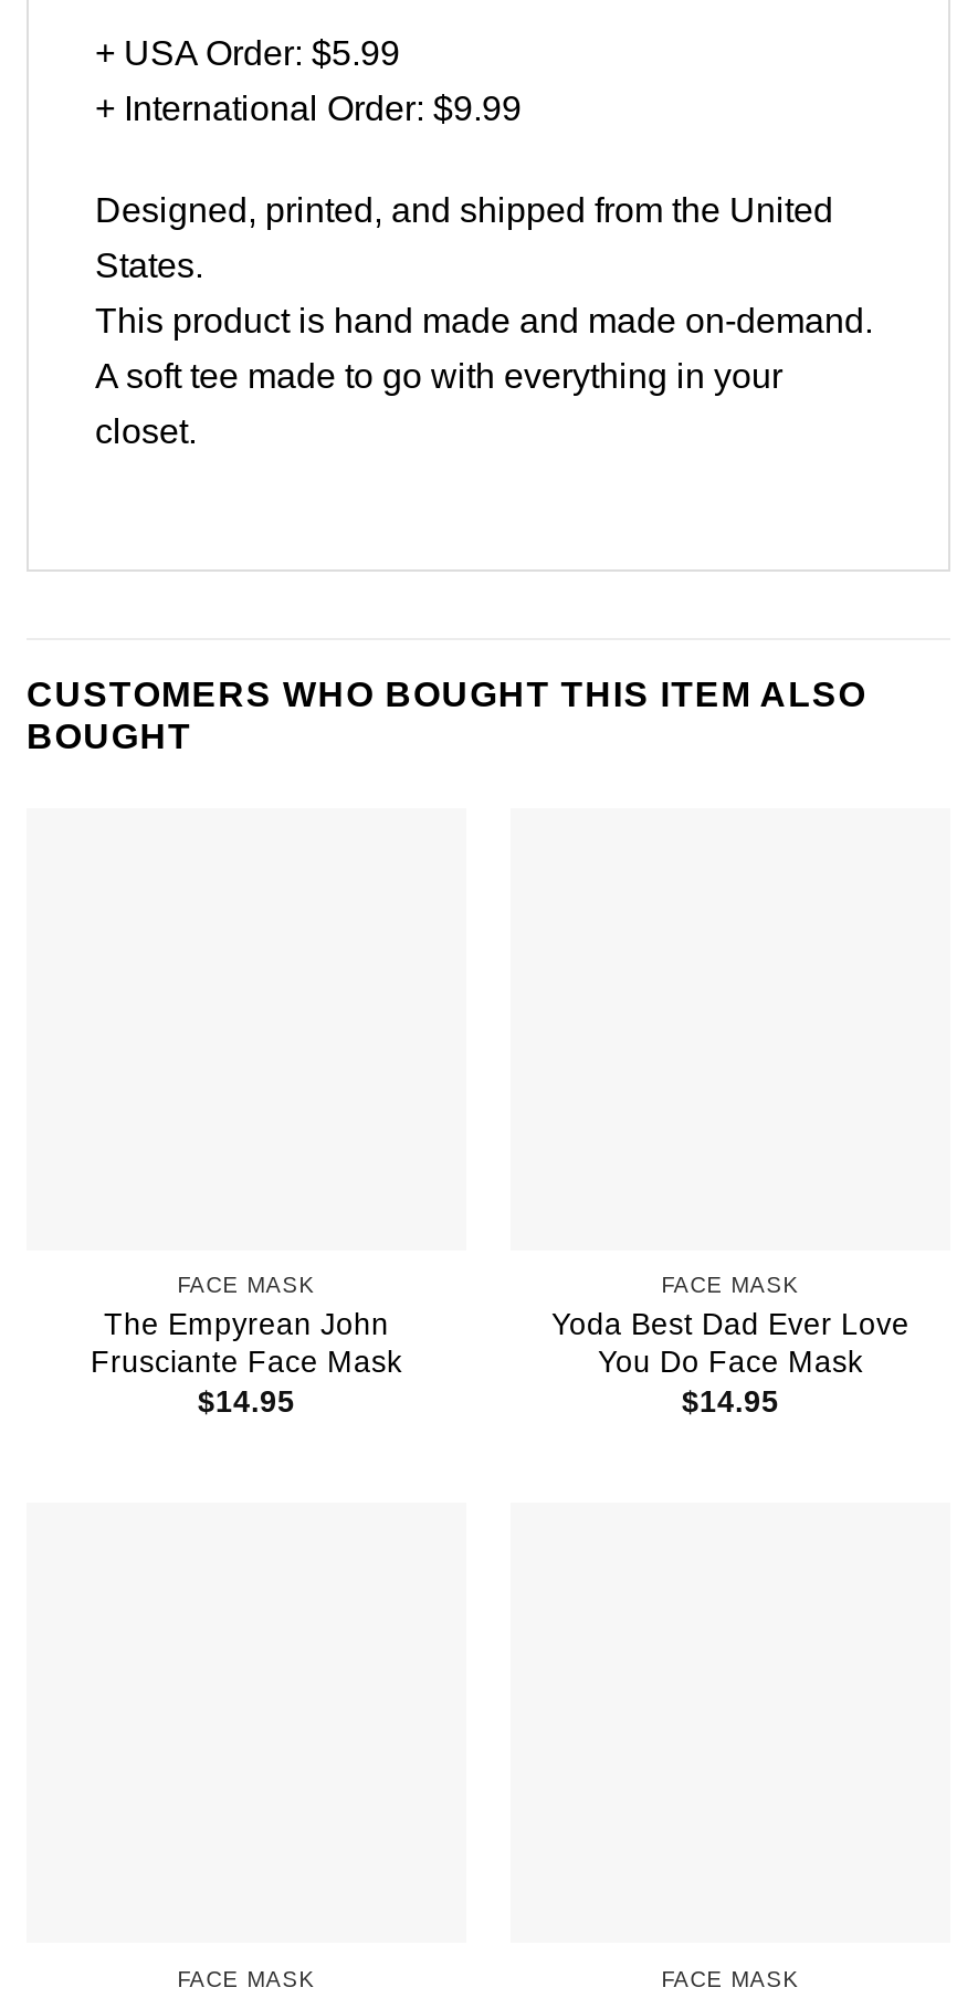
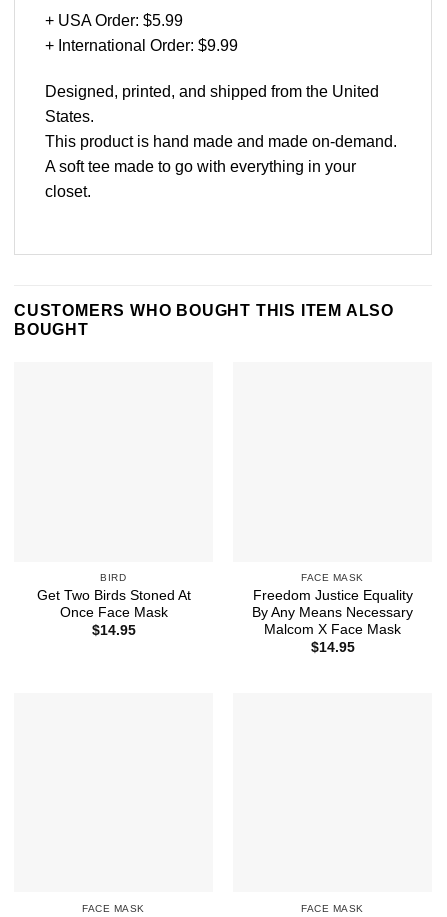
- FACE MASK
- The Empyrean John
- Frusciante Face Mask
+ BIRD
+ Get Two Birds Stoned At
+ Once Face Mask

- Yoda Best Dad Ever Love
- You Do Face Mask
+ Freedom Justice Equality
+ By Any Means Necessary
+ Malcom X Face Mask
